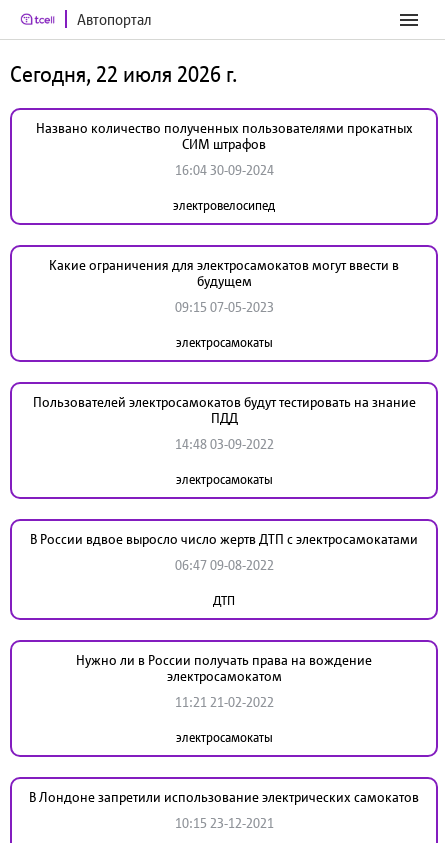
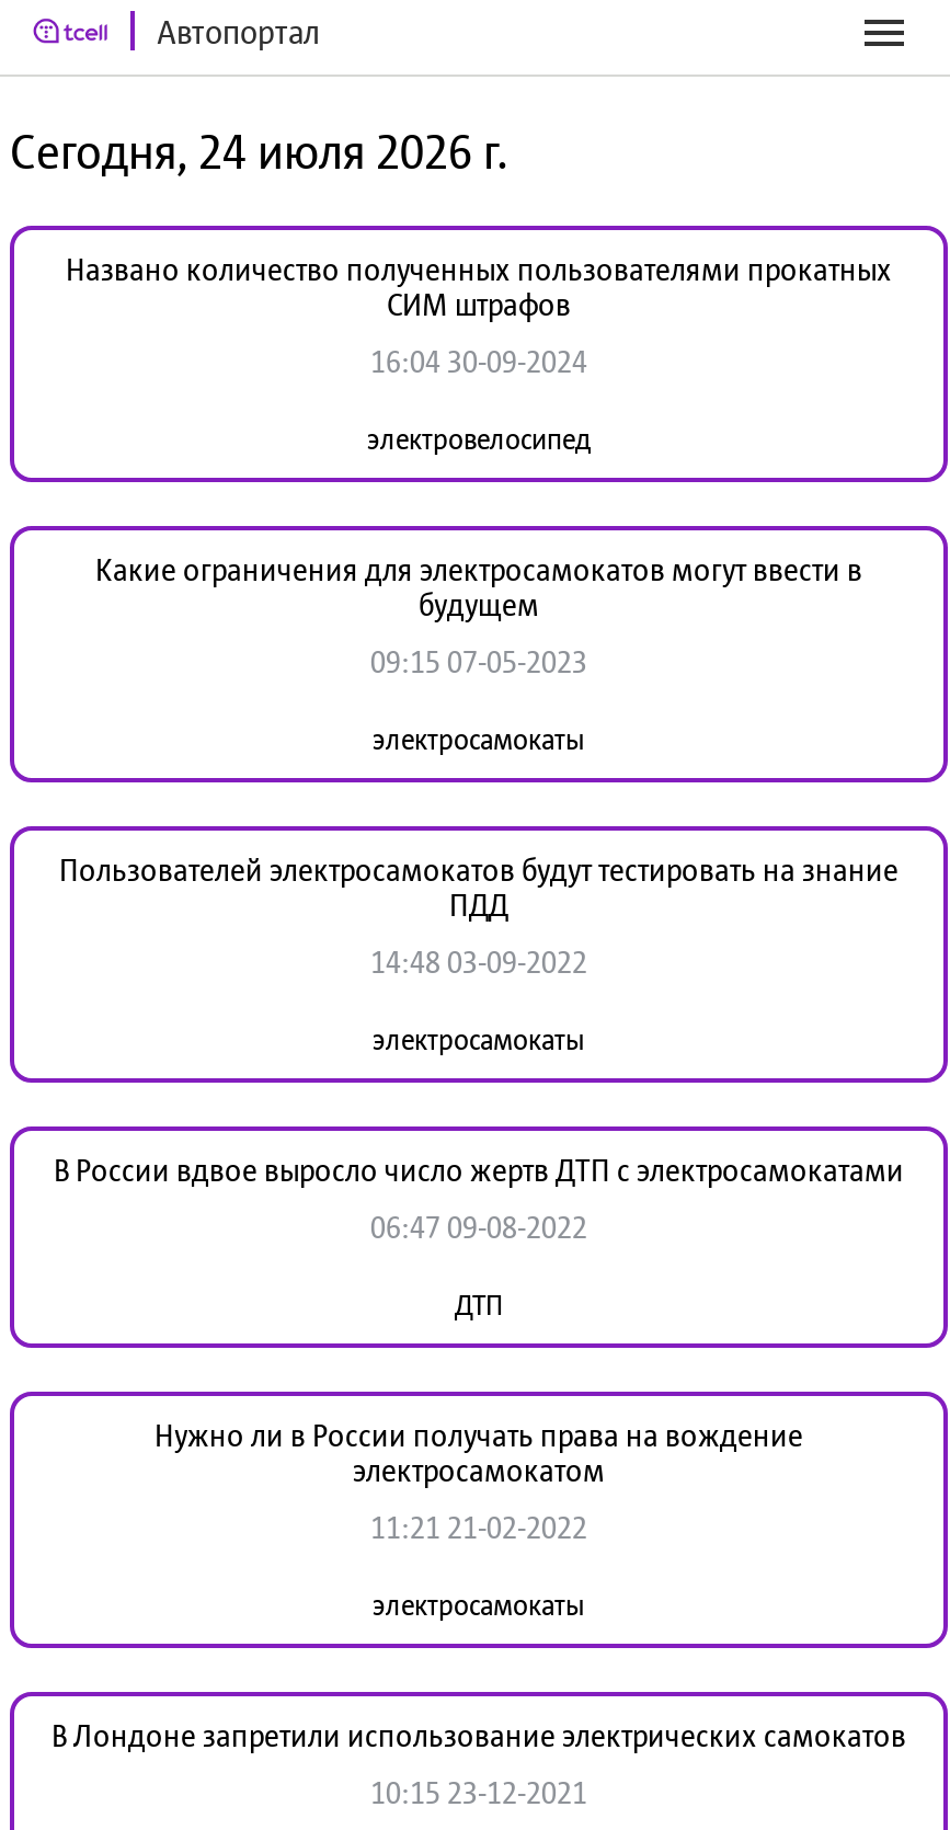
- Сегодня, 22 июля 2026 г.
+ Сегодня, 24 июля 2026 г.
